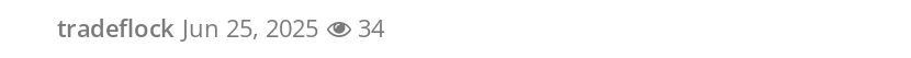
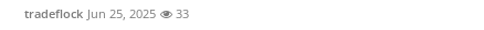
- tradeflock Jun 25, 2025 34
+ tradeflock Jun 25, 2025 33
